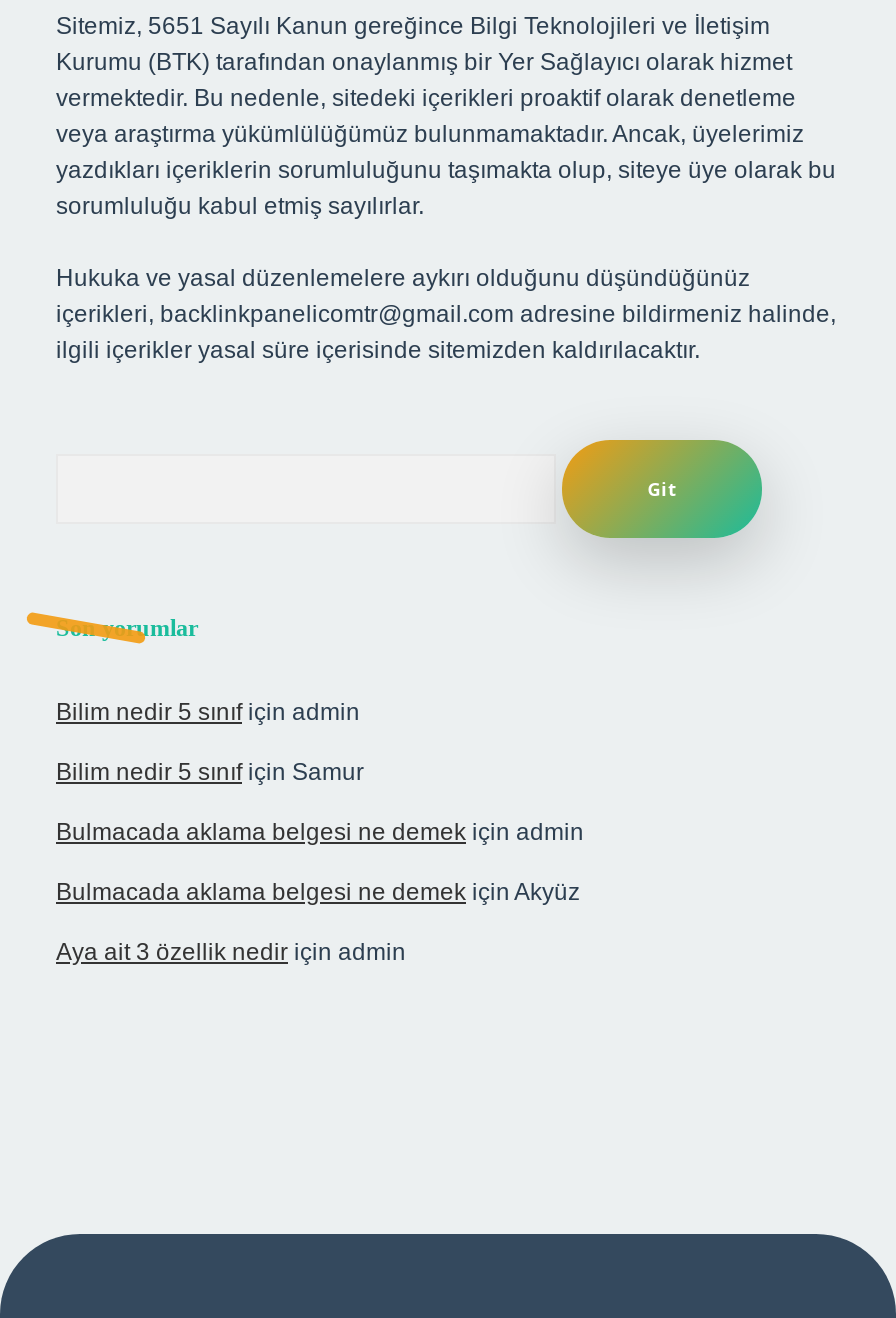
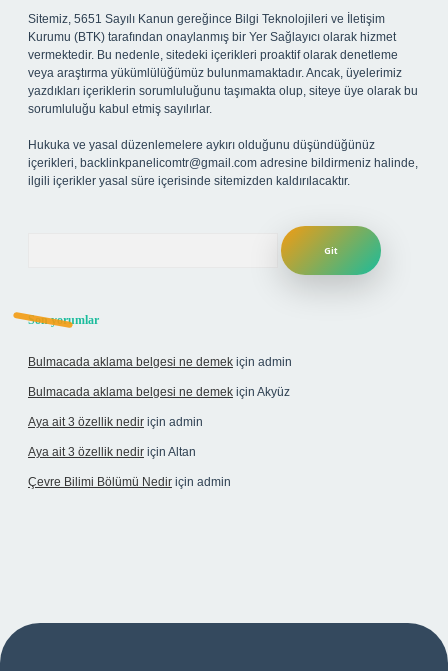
- Bilim nedir 5 sınıf için admin
- Bilim nedir 5 sınıf için Samur

moved up: Bulmacada aklama belgesi ne demek için admin | Bulmacada aklama belgesi ne demek için Akyüz | Aya ait 3 özellik nedir için admin

+ Aya ait 3 özellik nedir için Altan
+ Çevre Bilimi Bölümü Nedir için admin
